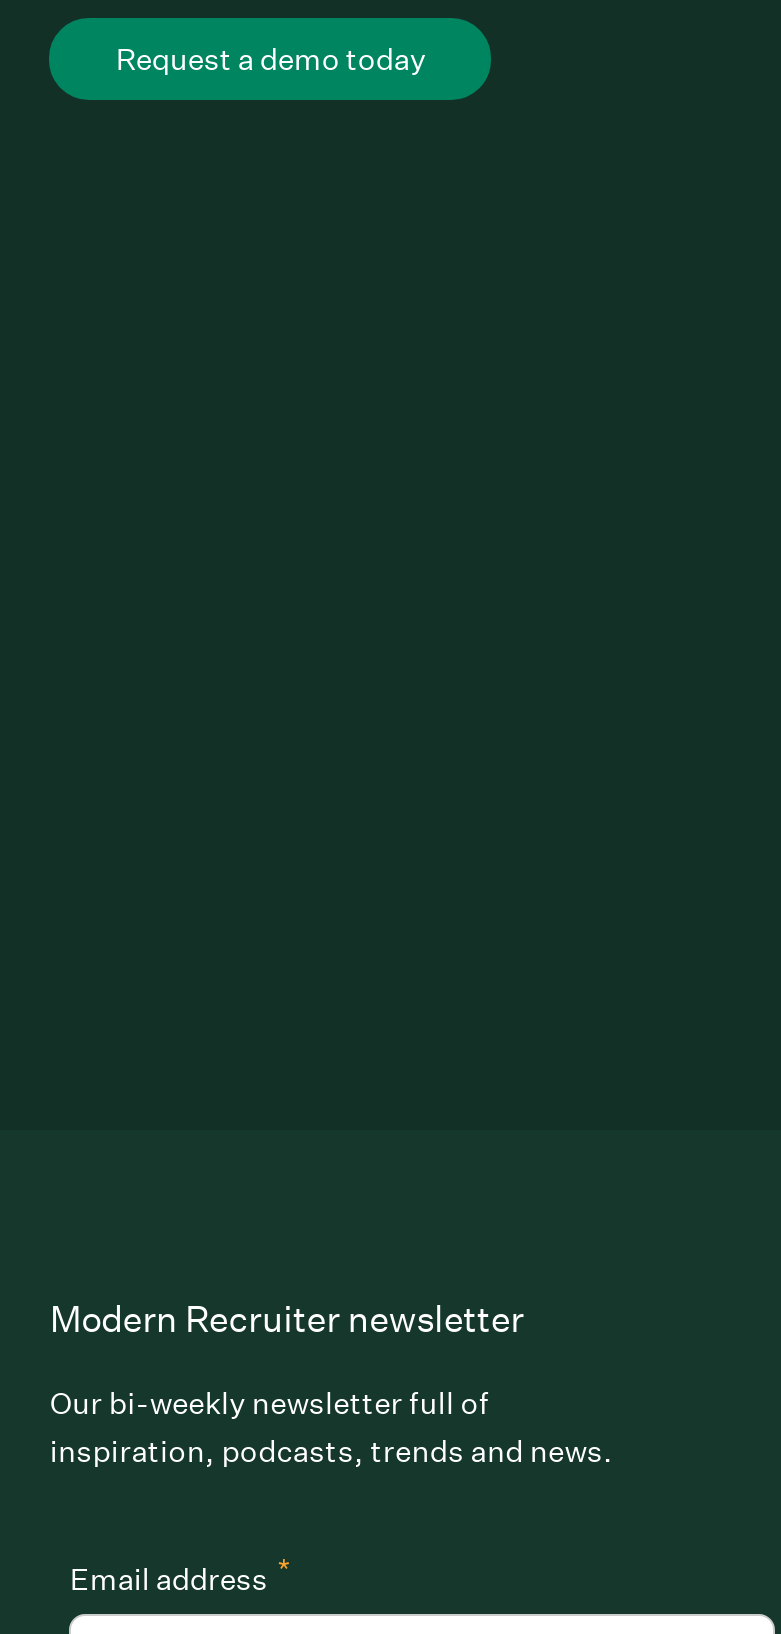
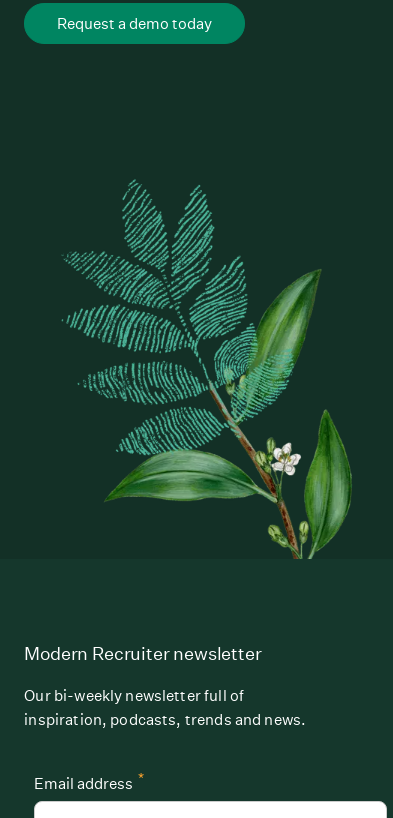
+ [image]
